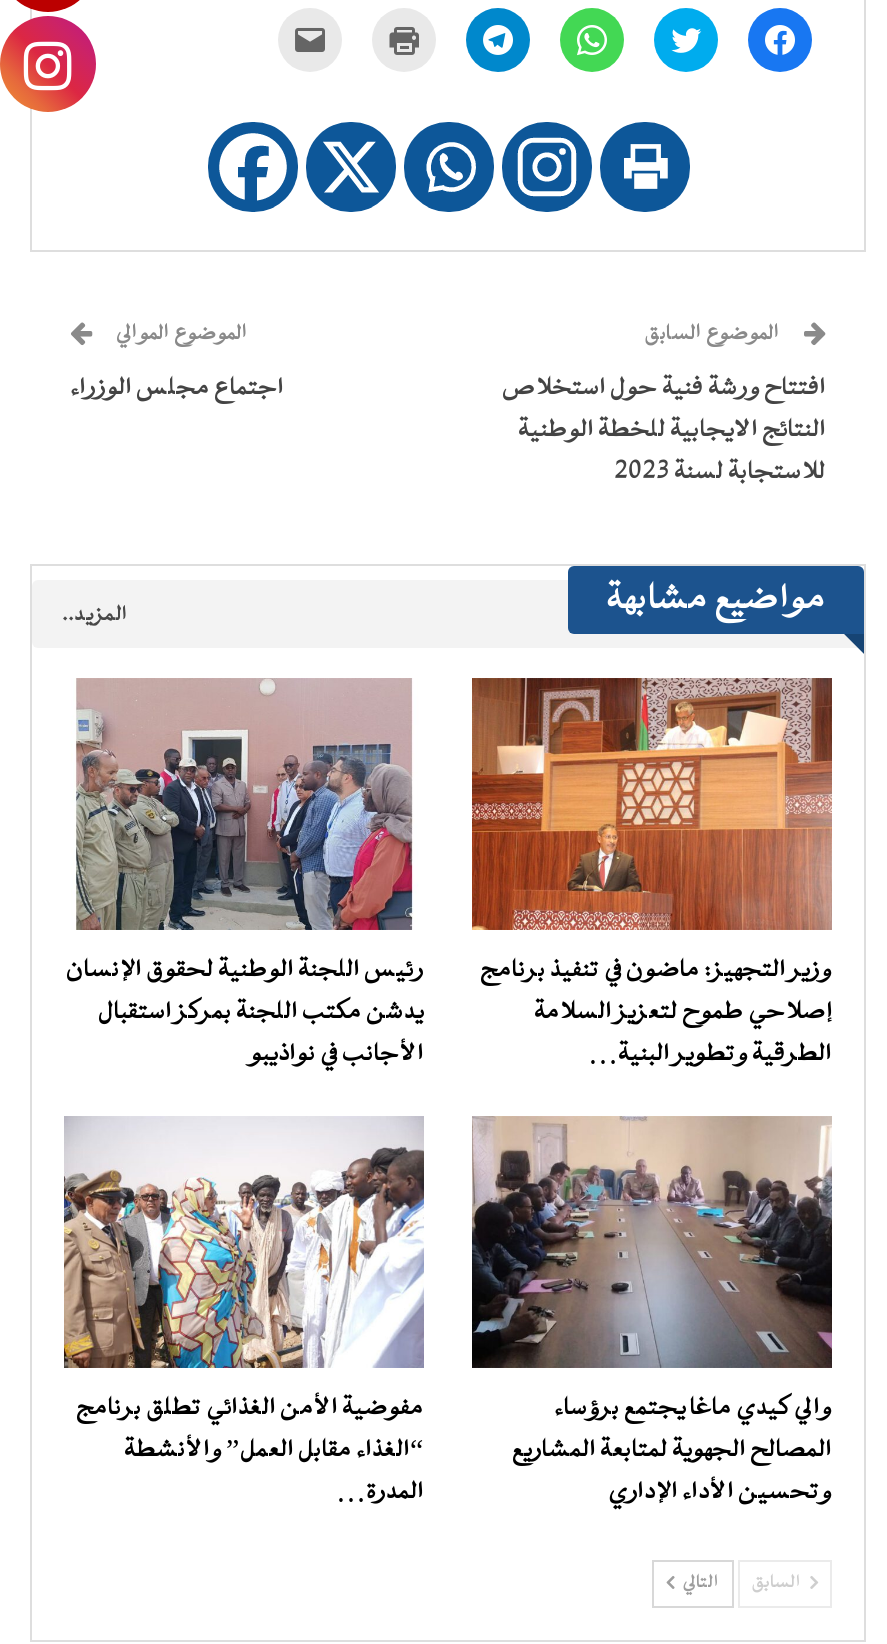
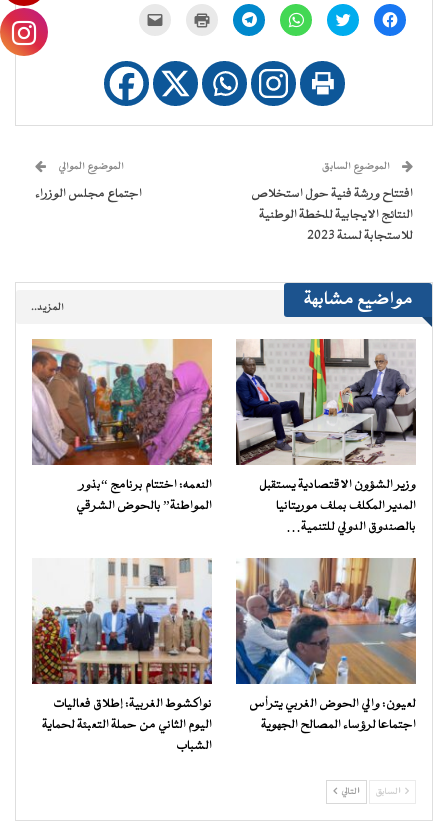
- [image]
- رئيس اللجنة الوطنية لحقوق الإنسان
- يدشن مكتب اللجنة بمركز استقبال
- الأجانب في نواذيبو
+ [image]
+ النعمه: اختتام برنامج “بذور
+ المواطنة” بالحوض الشرقي

- [image]
- وزير التجهيز: ماضون في تنفيذ برنامج
- إصلاحي طموح لتعزيز السلامة
- الطرقية وتطوير البنية…
+ [image]
+ وزير الشؤون الاقتصادية يستقبل
+ المدير المكلف بملف موريتانيا
+ بالصندوق الدولي للتنمية…

- [image]
- مفوضية الأمن الغذائي تطلق برنامج
- “الغذاء مقابل العمل” والأنشطة
- المدرة…
+ [image]
+ نواكشوط الغربية: إطلاق فعاليات
+ اليوم الثاني من حملة التعبئة لحماية
+ الشباب

- [image]
- والي كيدي ماغا يجتمع برؤساء
- المصالح الجهوية لمتابعة المشاريع
- وتحسين الأداء الإداري
+ [image]
+ لعيون: والي الحوض الغربي يترأس
+ اجتماعا لرؤساء المصالح الجهوية
